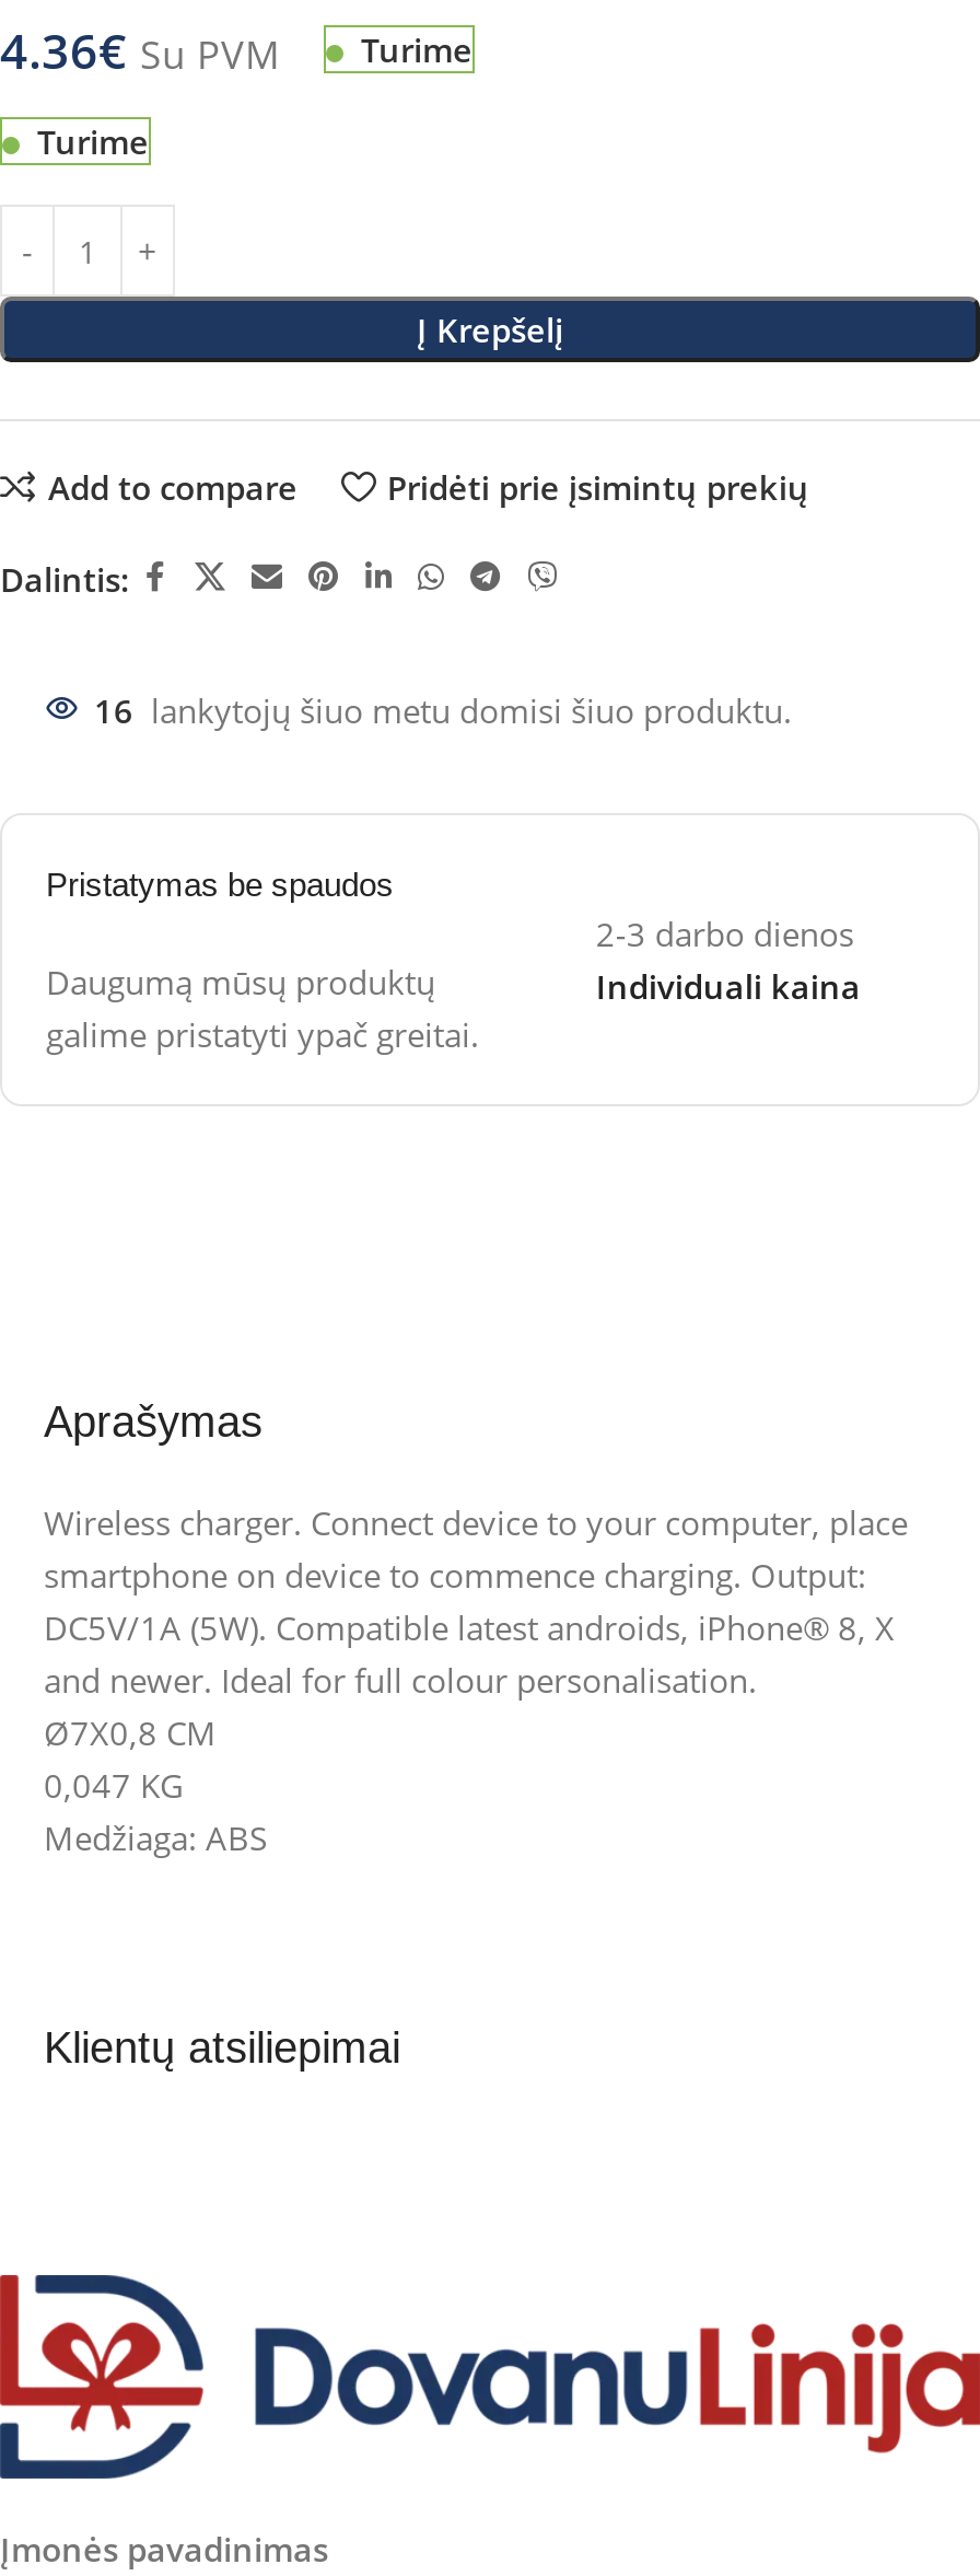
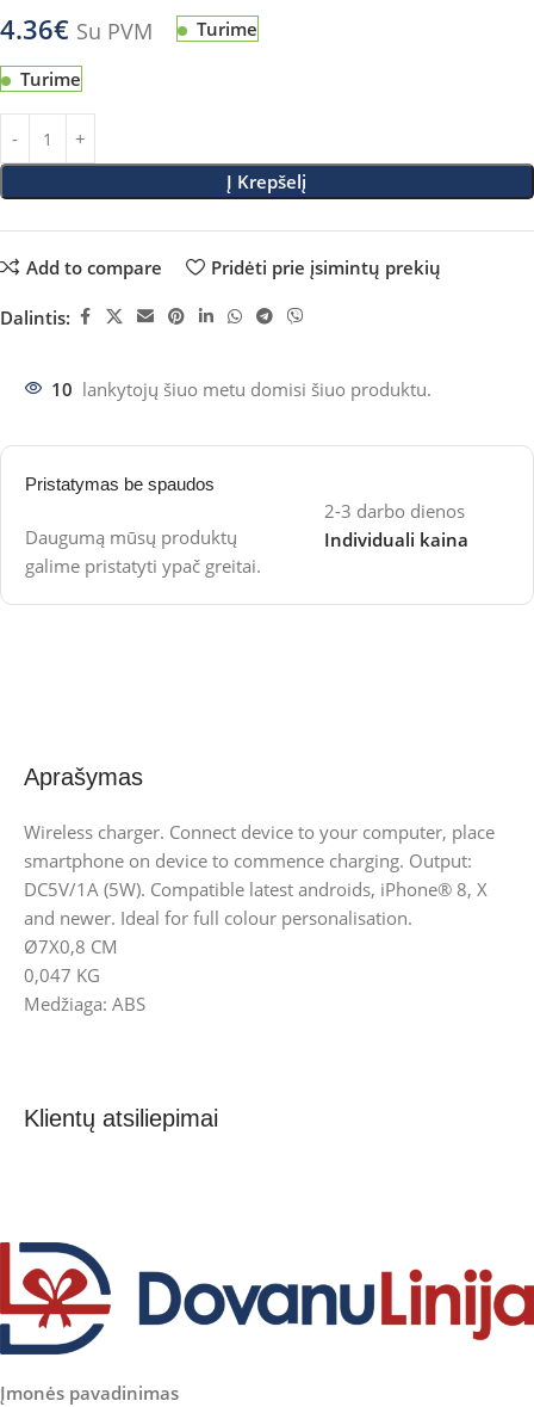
- 16 lankytojų šiuo metu domisi šiuo produktu.
+ 10 lankytojų šiuo metu domisi šiuo produktu.
